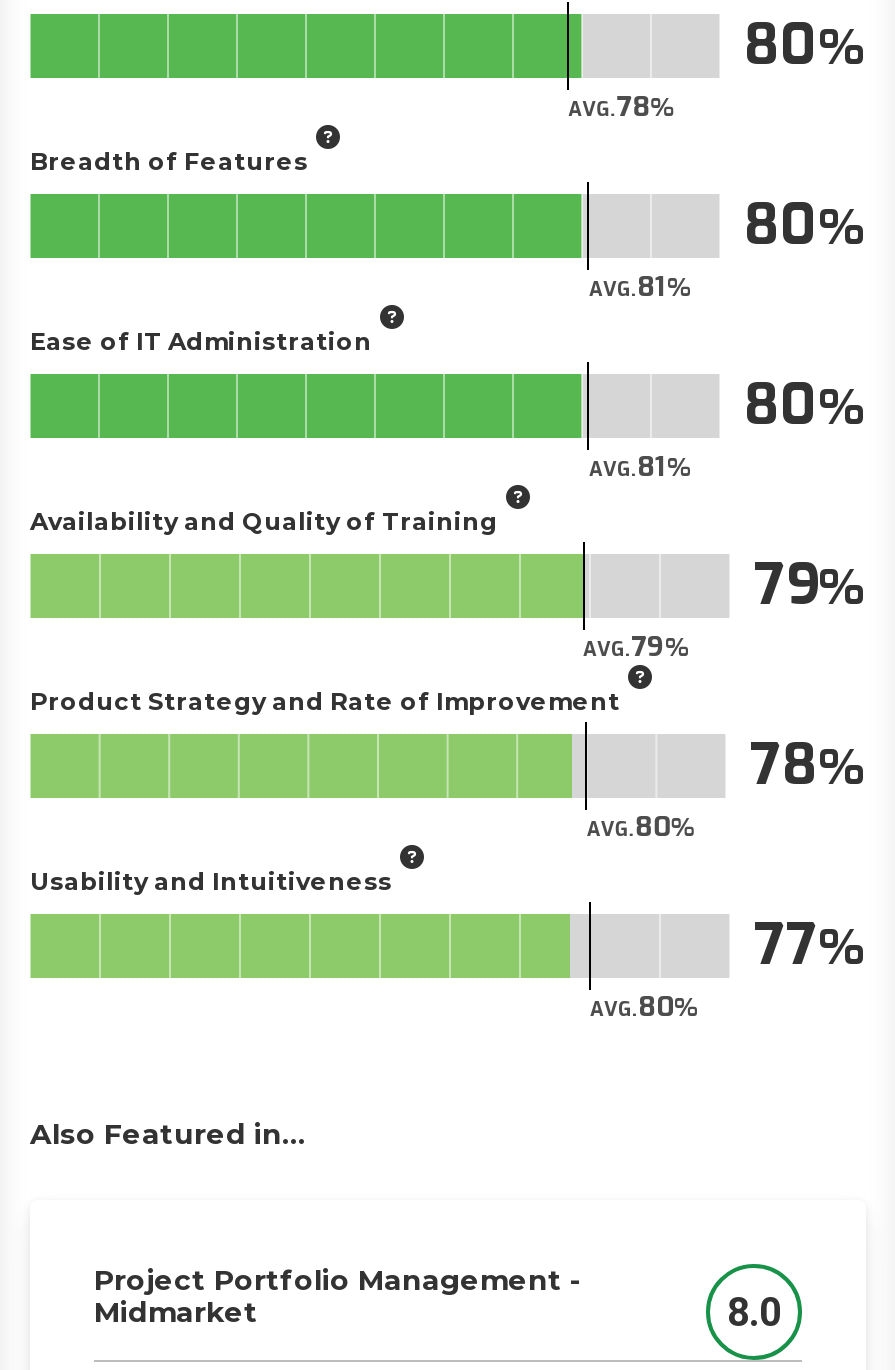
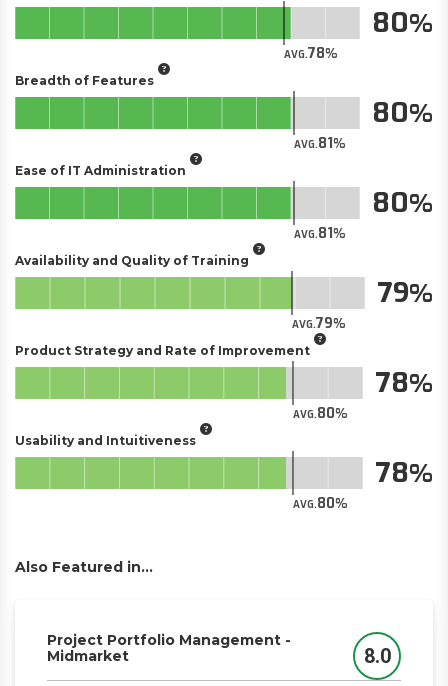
- 77
+ 78
